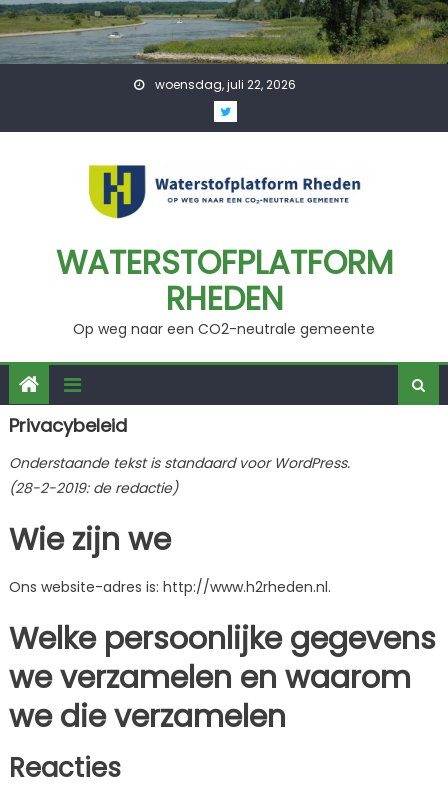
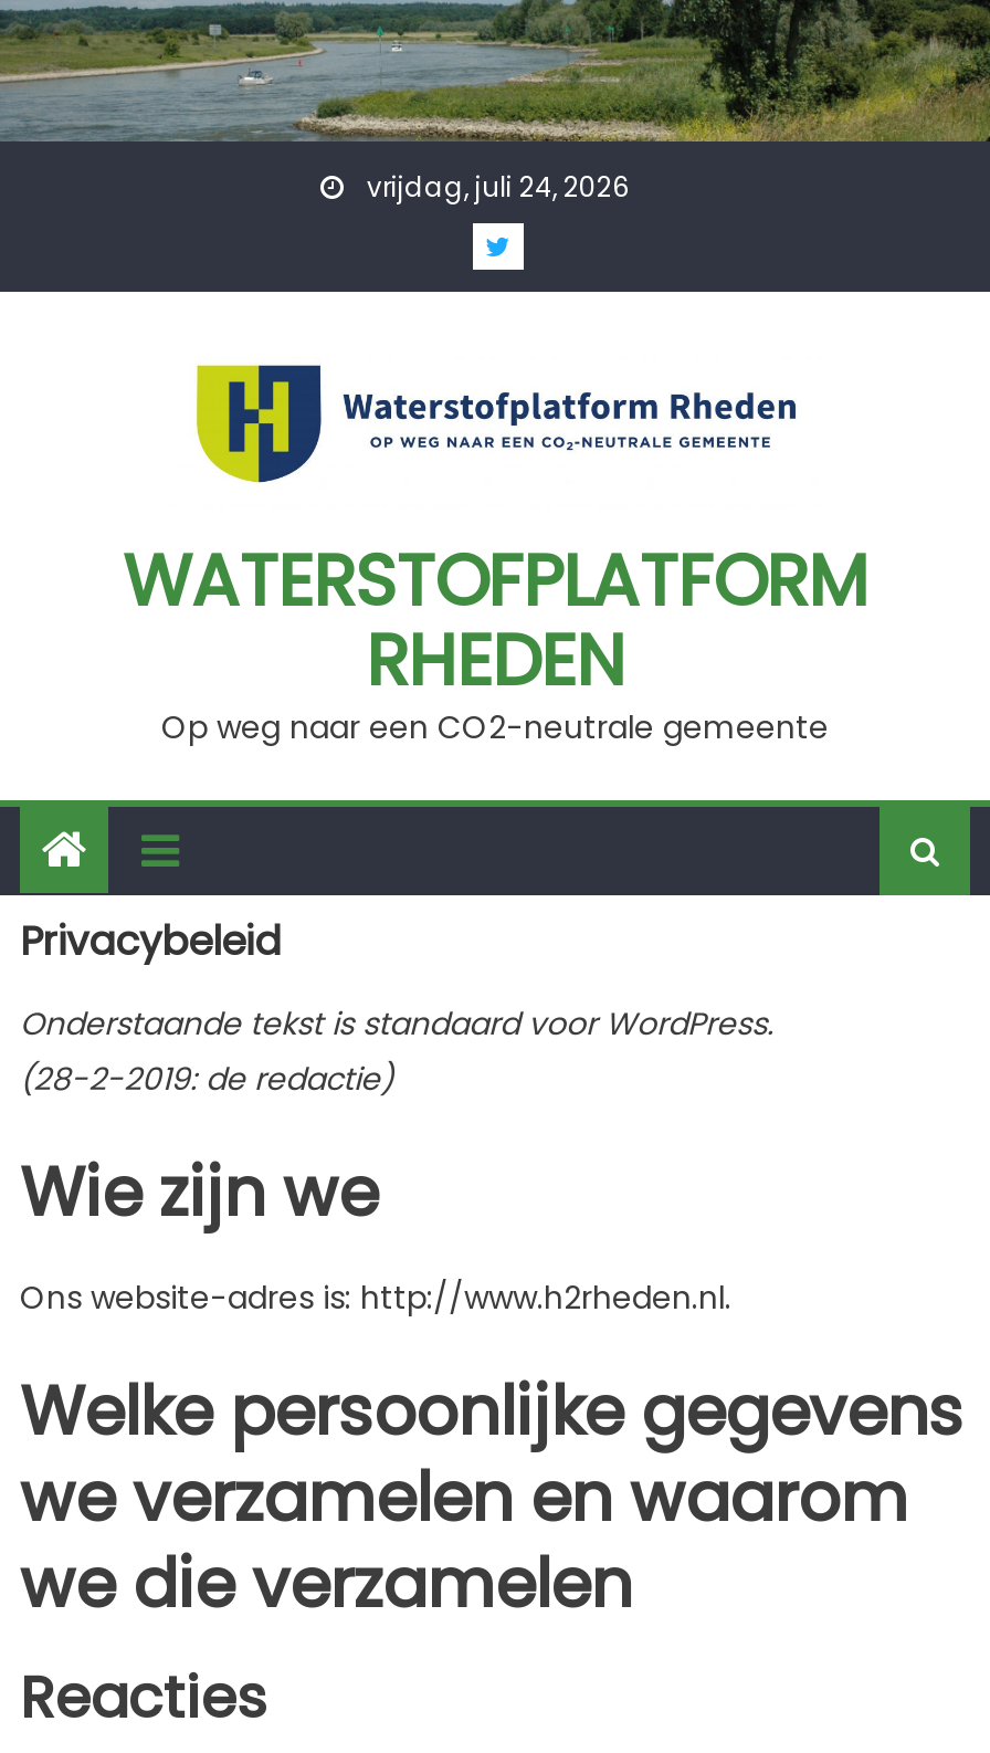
- woensdag, juli 22, 2026
+ vrijdag, juli 24, 2026
